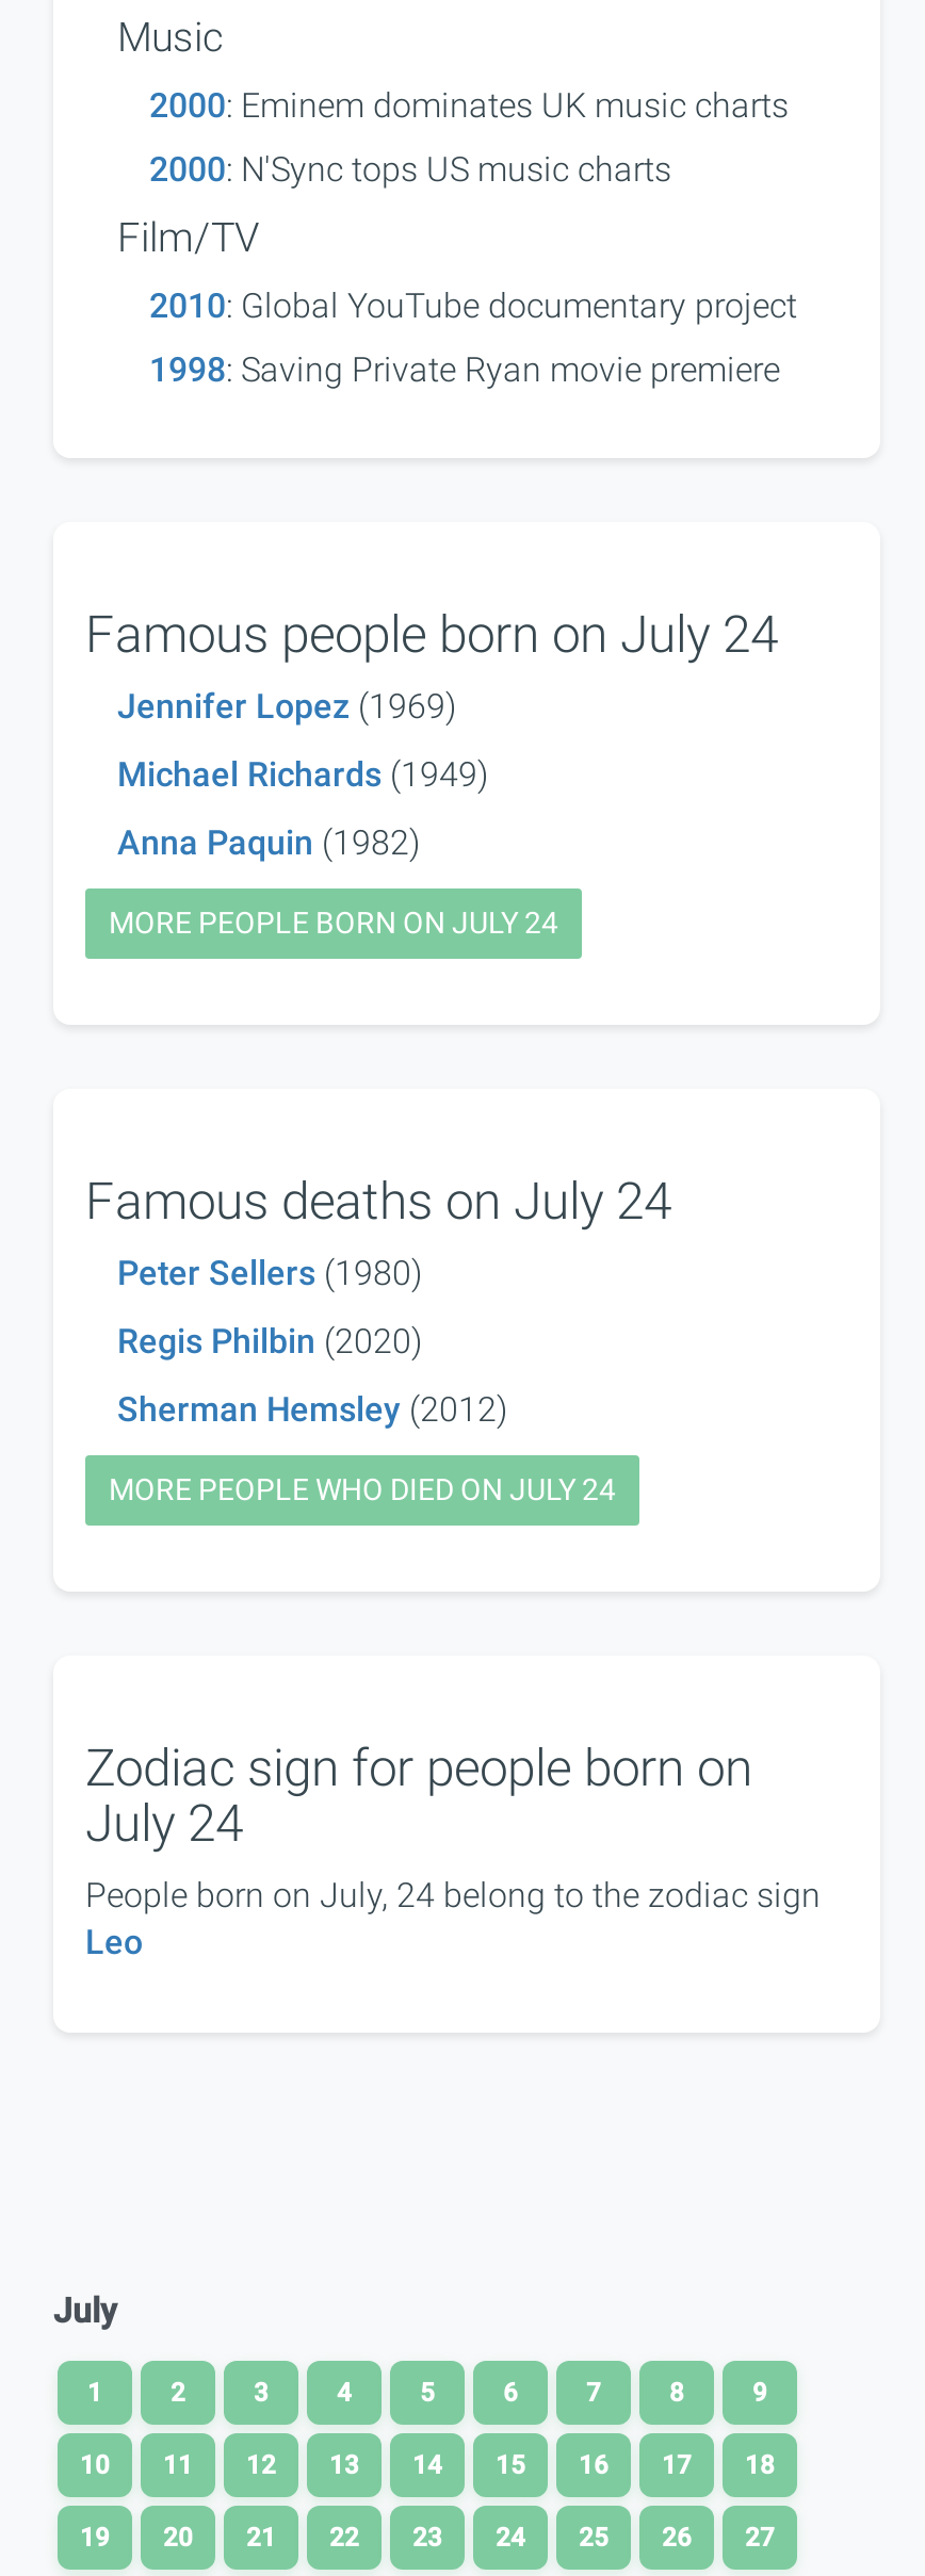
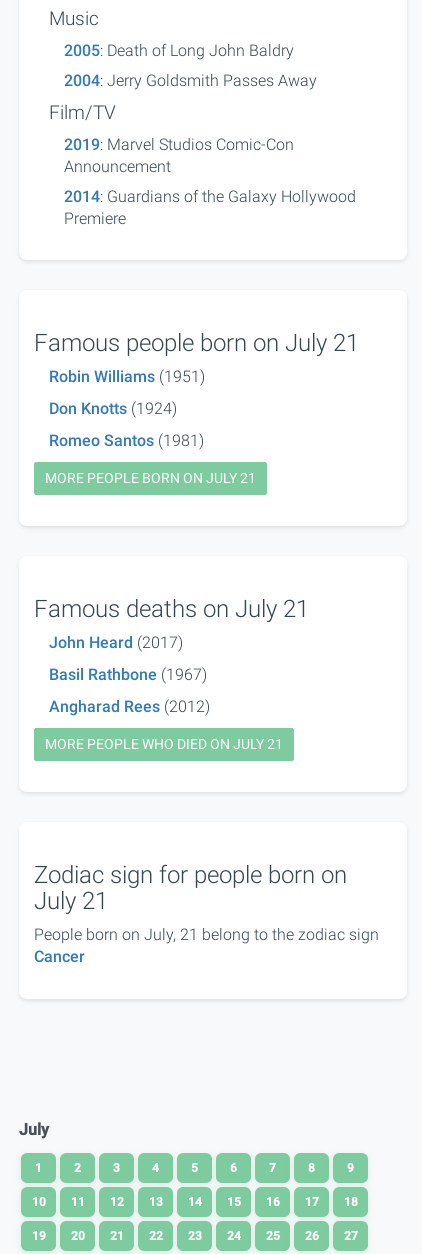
- 2000: Eminem dominates UK music charts
+ 2005: Death of Long John Baldry

- 2000: N'Sync tops US music charts
+ 2004: Jerry Goldsmith Passes Away

- 2010: Global YouTube documentary project
+ 2019: Marvel Studios Comic-Con
+ Announcement

- 1998: Saving Private Ryan movie premiere
+ 2014: Guardians of the Galaxy Hollywood
+ Premiere

- Famous people born on July 24
- Jennifer Lopez (1969)
+ Famous people born on July 21
+ Robin Williams (1951)

- Michael Richards (1949)
+ Don Knotts (1924)

- Anna Paquin (1982)
+ Romeo Santos (1981)

- MORE PEOPLE BORN ON JULY 24
+ MORE PEOPLE BORN ON JULY 21

- Famous deaths on July 24
- Peter Sellers (1980)
+ Famous deaths on July 21
+ John Heard (2017)

- Regis Philbin (2020)
+ Basil Rathbone (1967)

- Sherman Hemsley (2012)
+ Angharad Rees (2012)

- MORE PEOPLE WHO DIED ON JULY 24
+ MORE PEOPLE WHO DIED ON JULY 21

- July 24
- People born on July, 24 belong to the zodiac sign
- Leo
+ July 21
+ People born on July, 21 belong to the zodiac sign
+ Cancer
